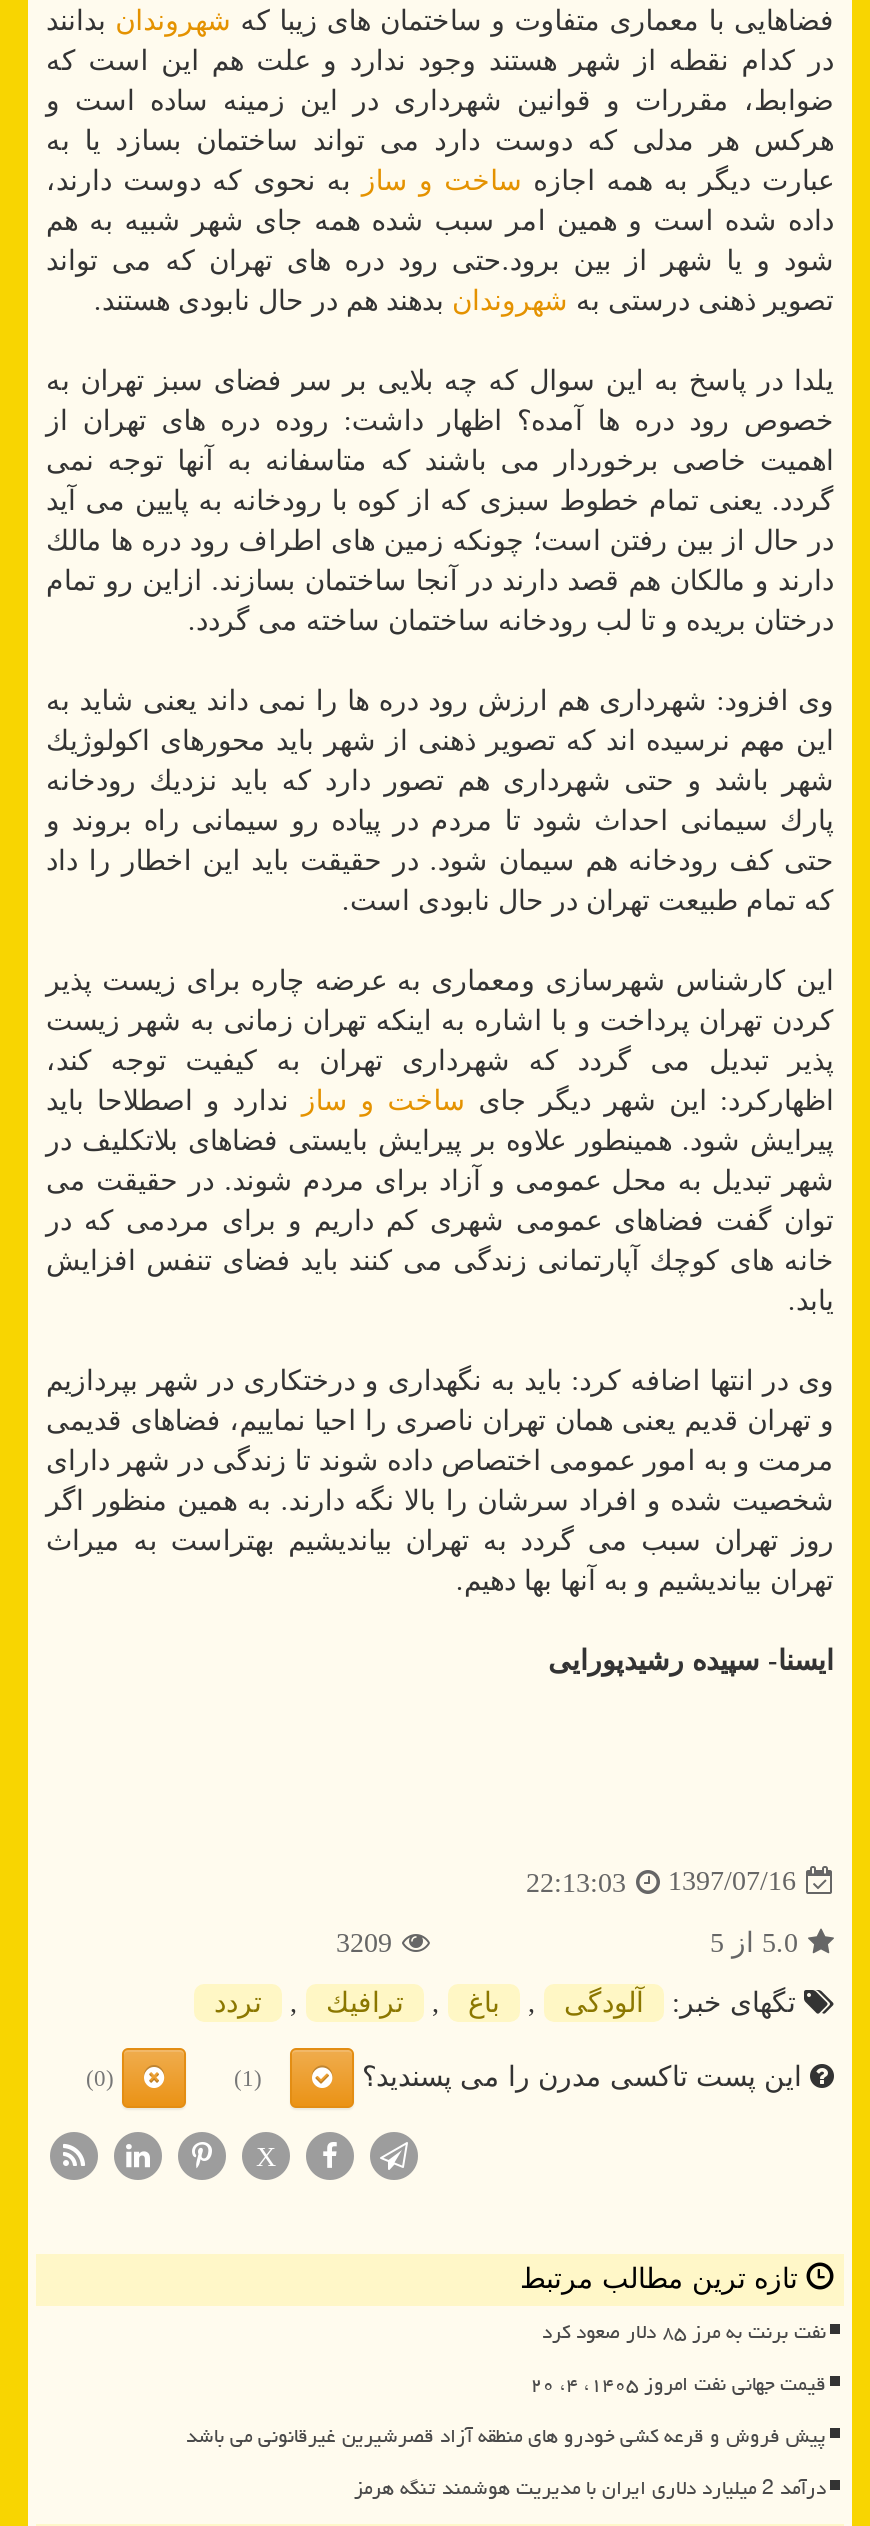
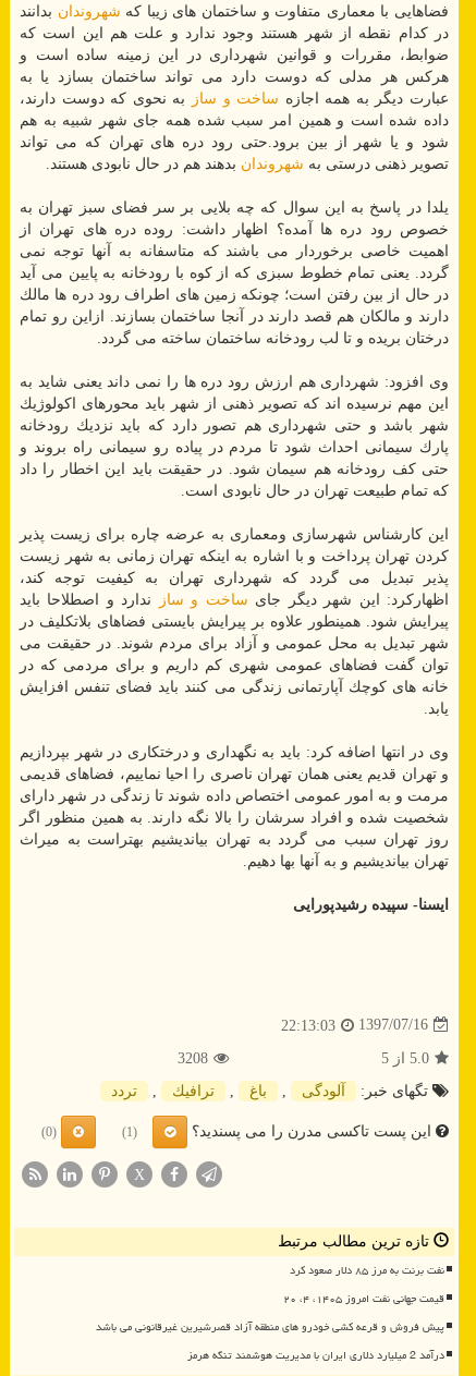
- 3209
+ 3208
